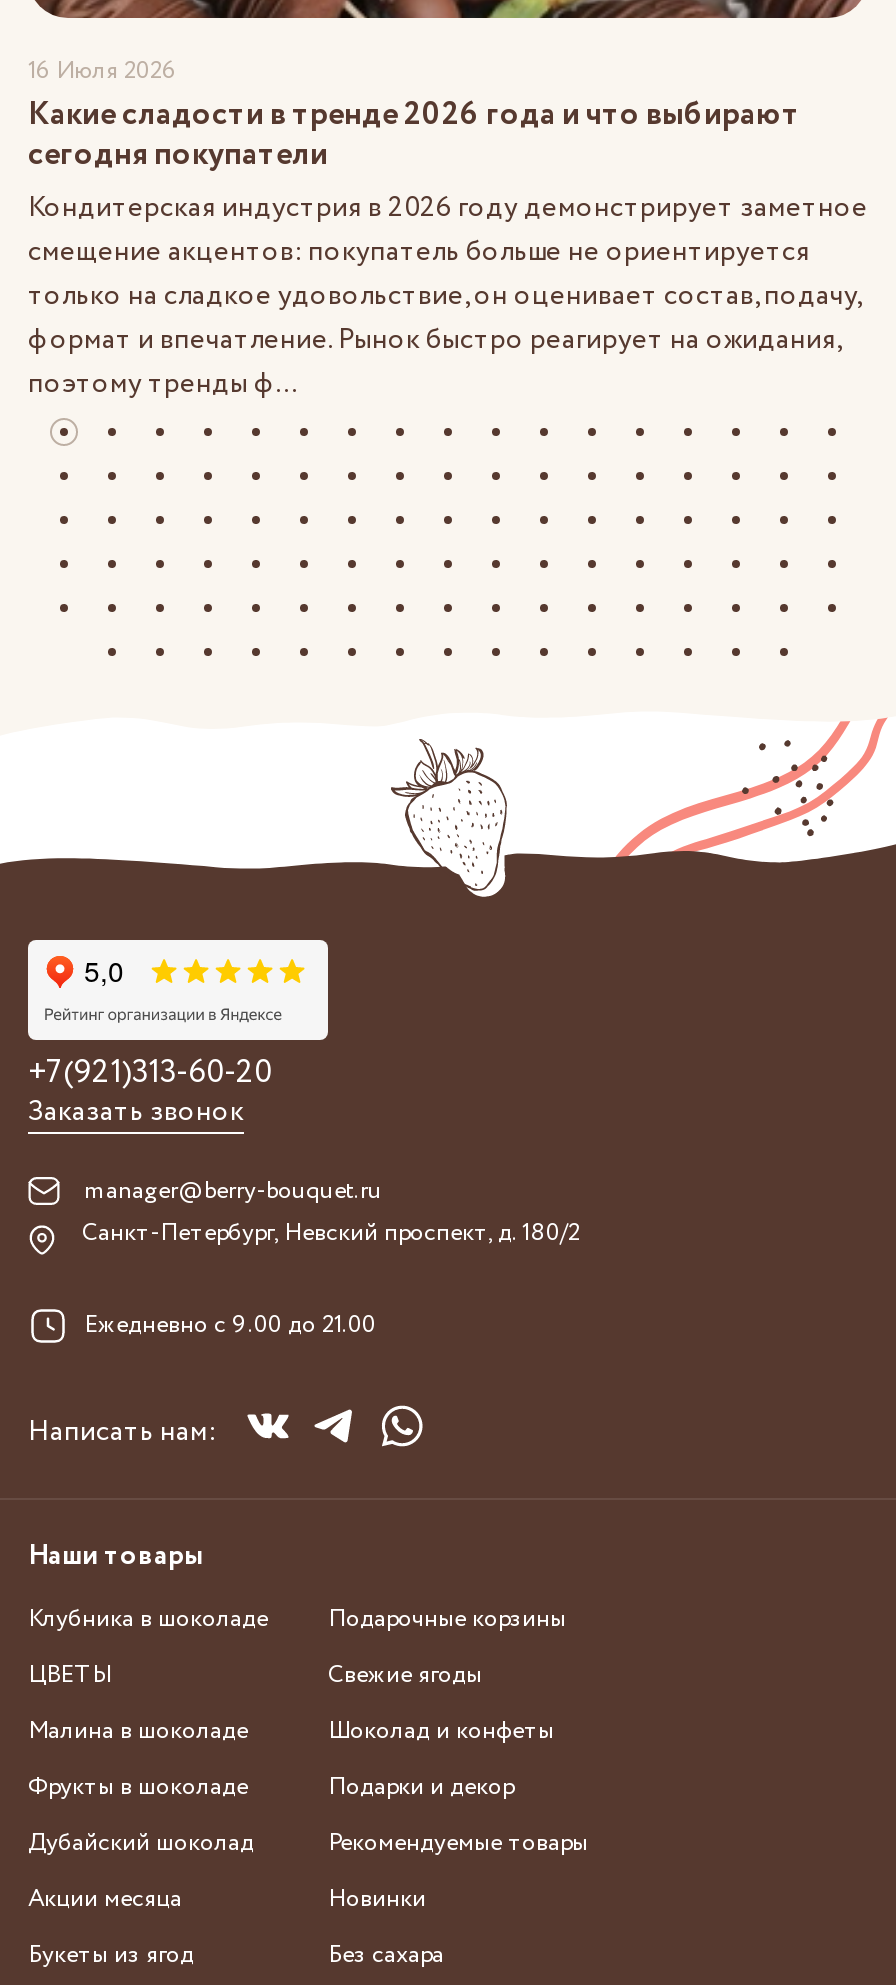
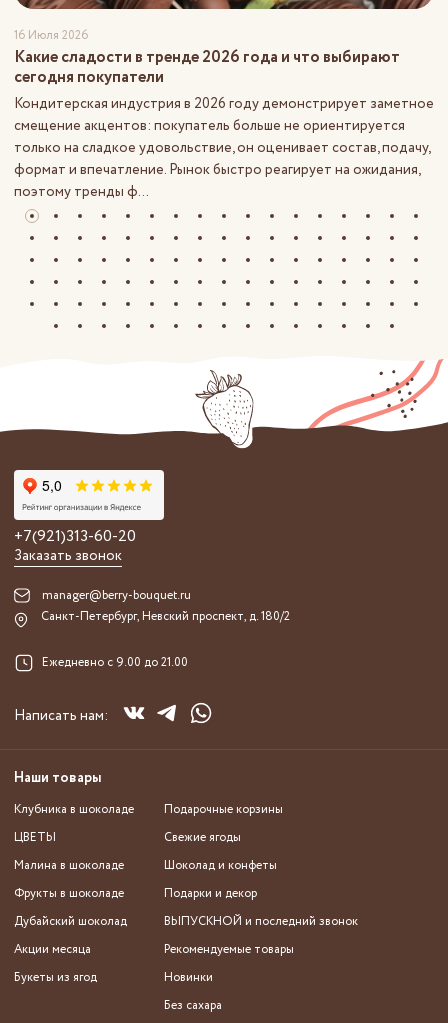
+ ВЫПУСКНОЙ и последний звонок
